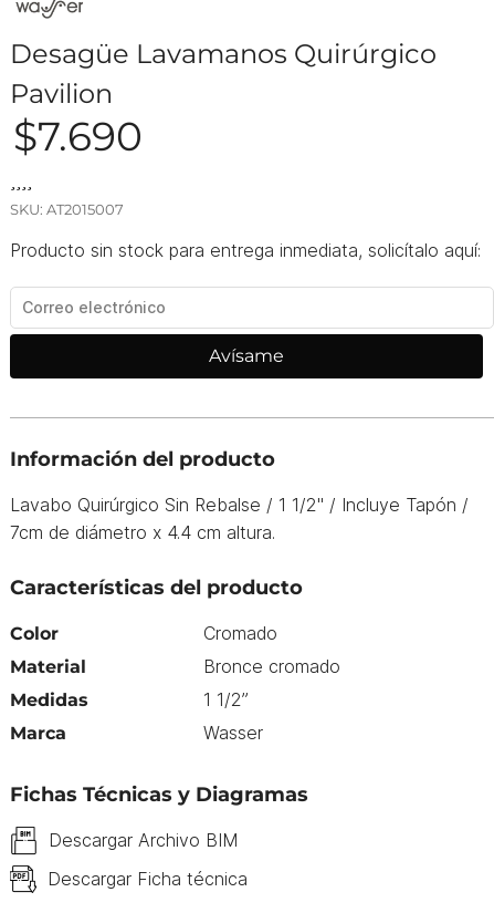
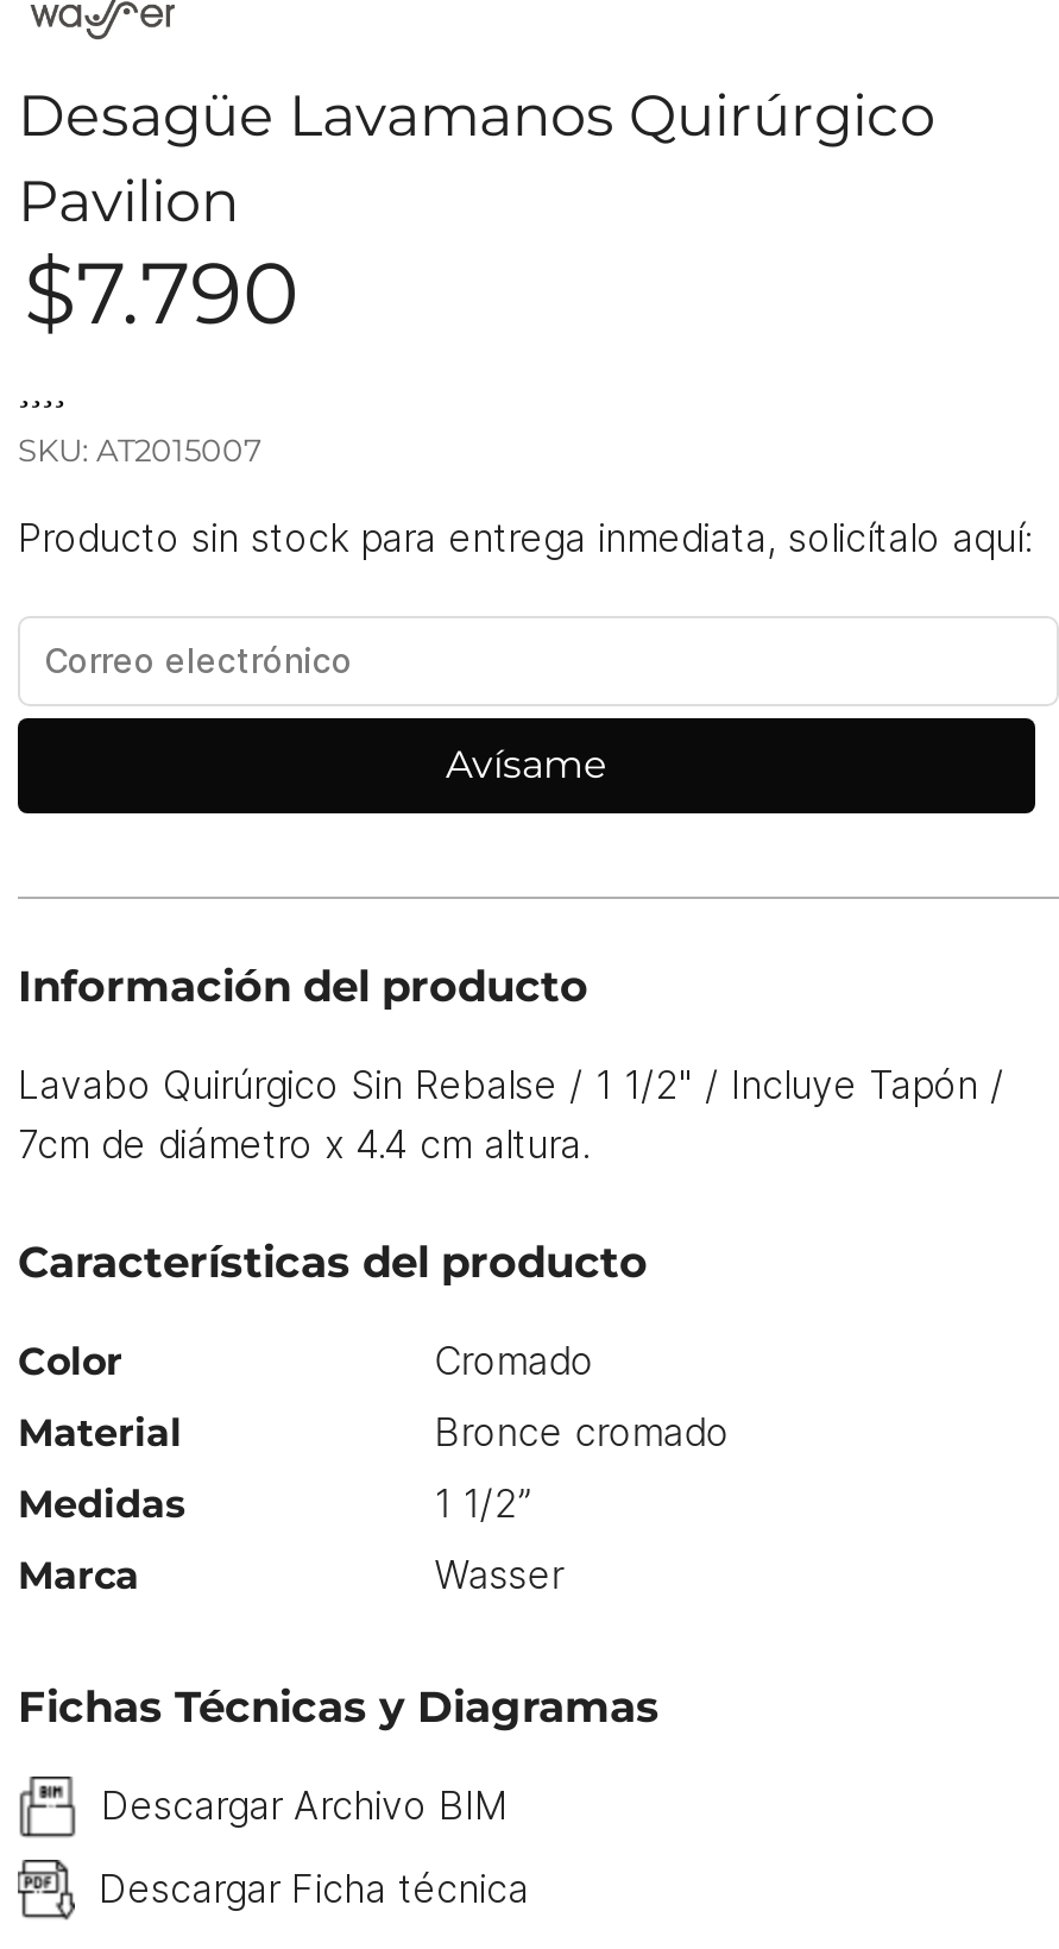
- $7.690
+ $7.790
